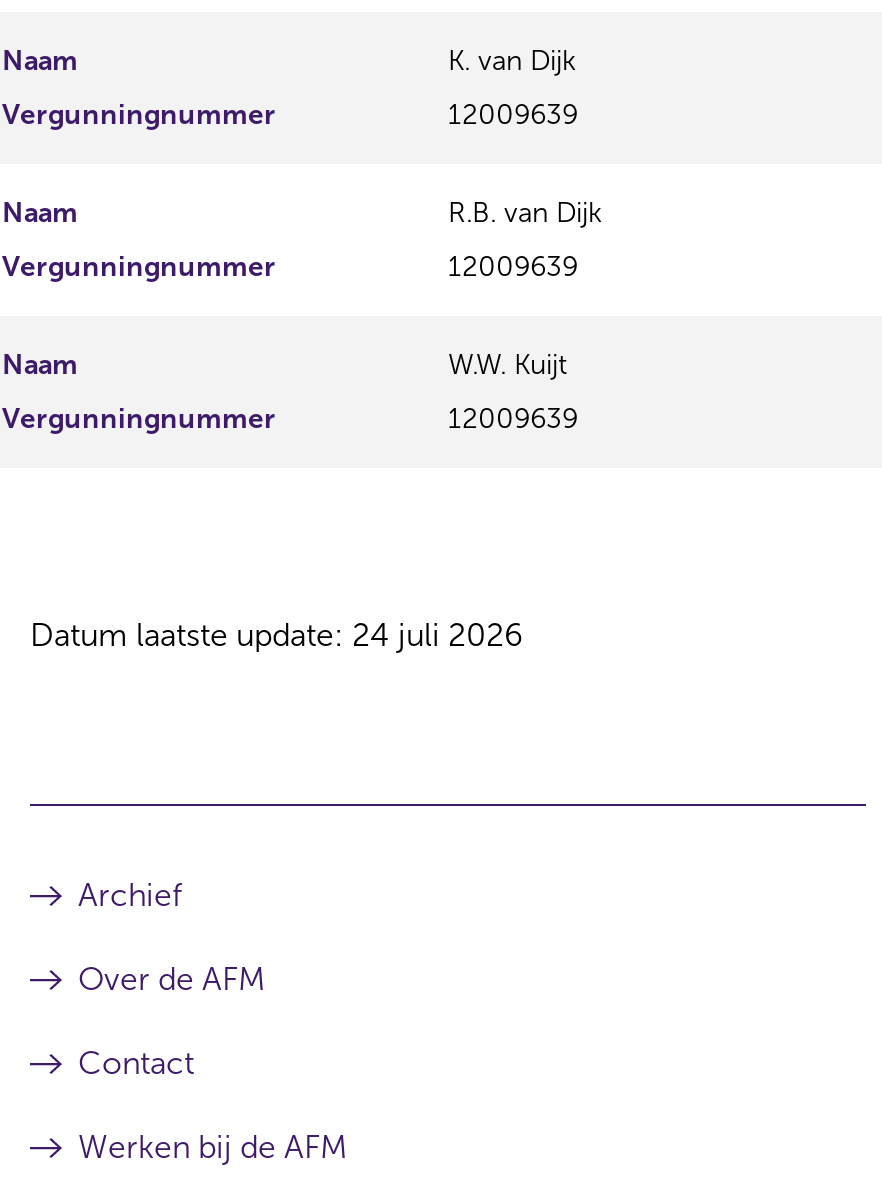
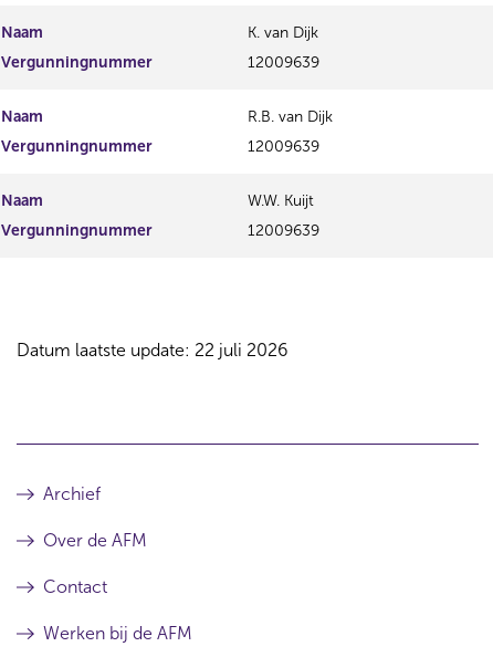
- Datum laatste update: 24 juli 2026
+ Datum laatste update: 22 juli 2026
